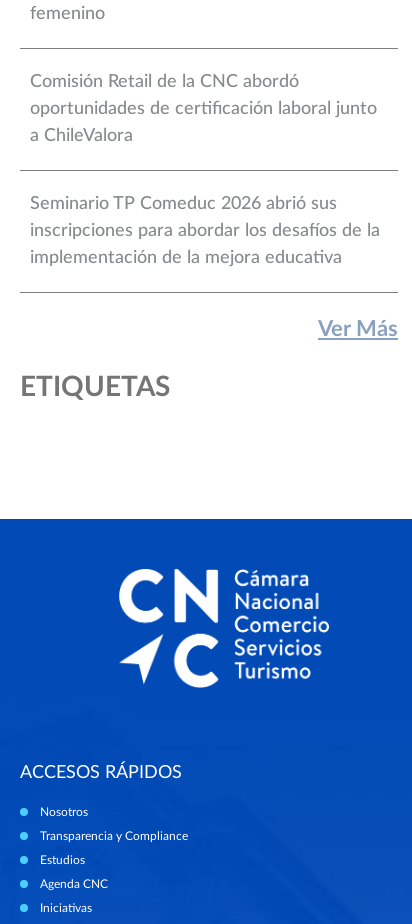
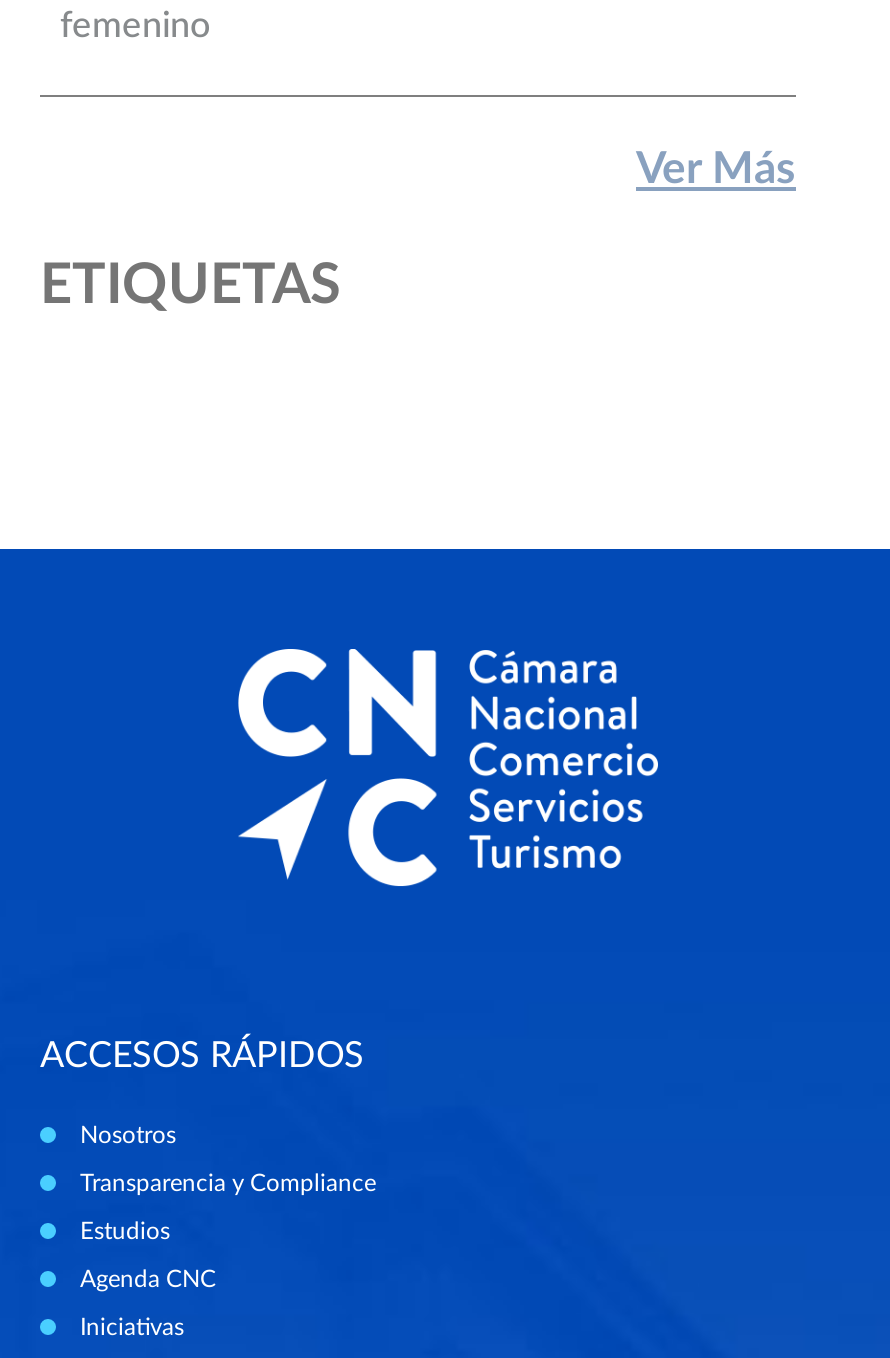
- Comisión Retail de la CNC abordó
- oportunidades de certificación laboral junto
- a ChileValora

- Seminario TP Comeduc 2026 abrió sus
- inscripciones para abordar los desafíos de la
- implementación de la mejora educativa
